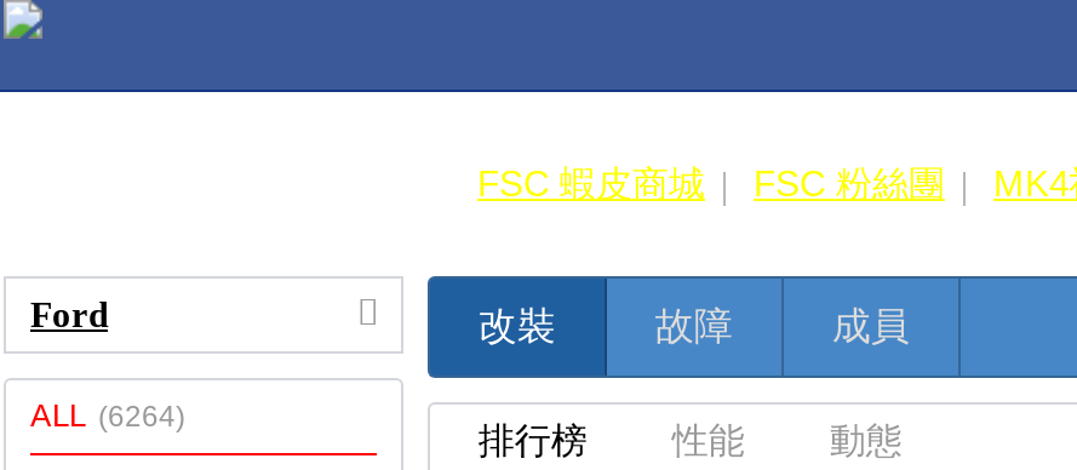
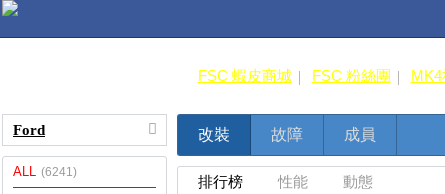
- ALL (6264)
+ ALL (6241)
